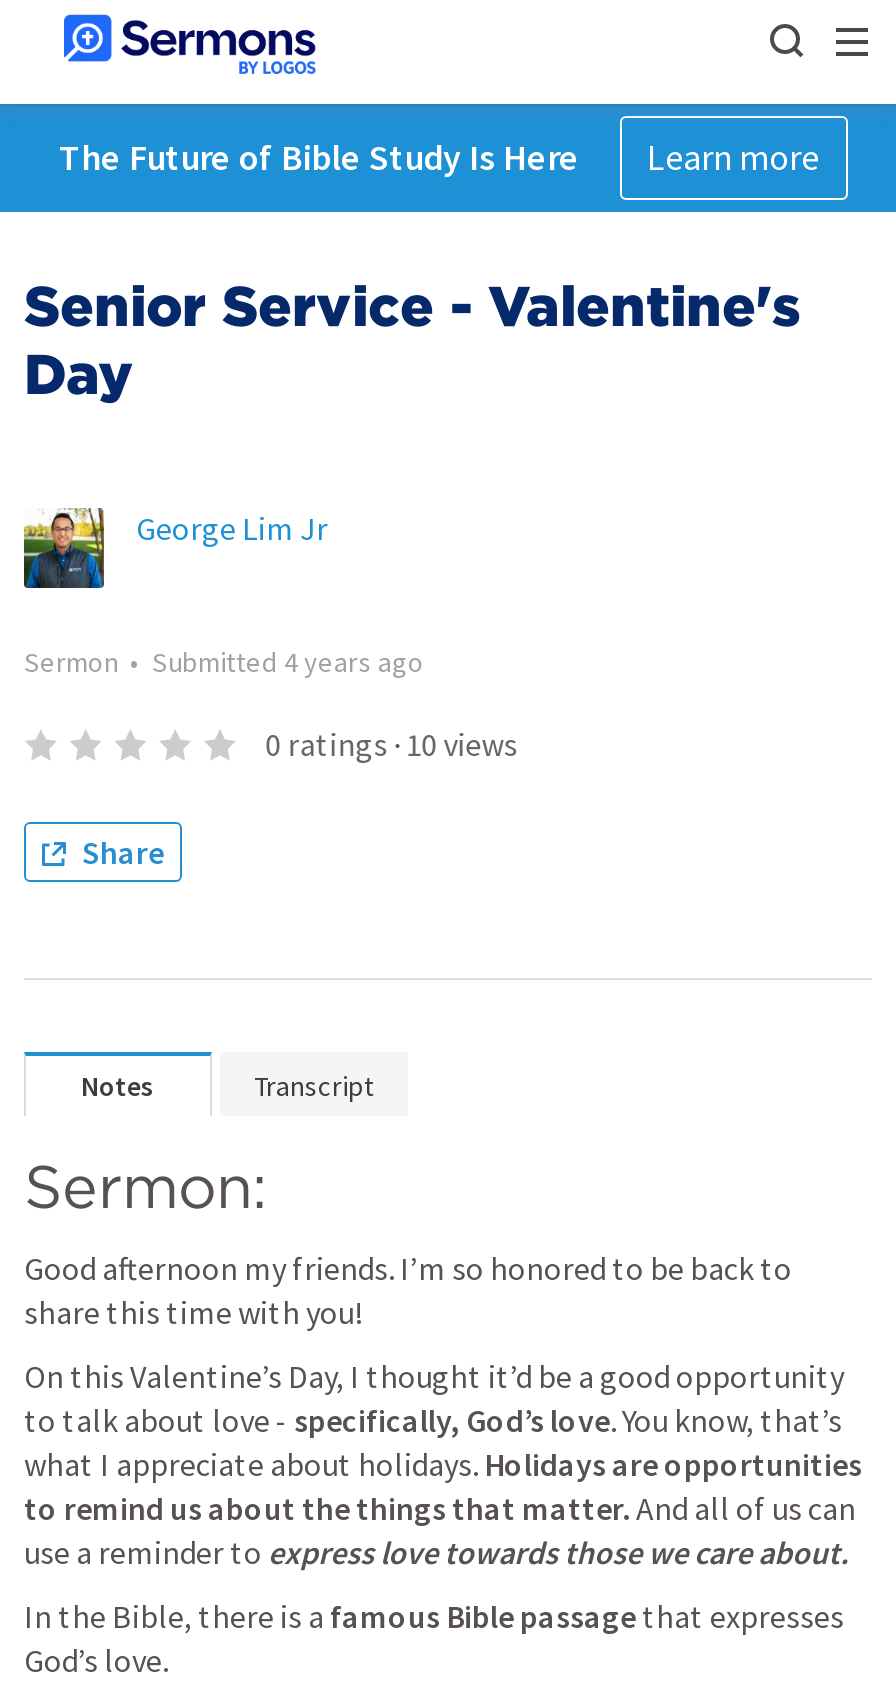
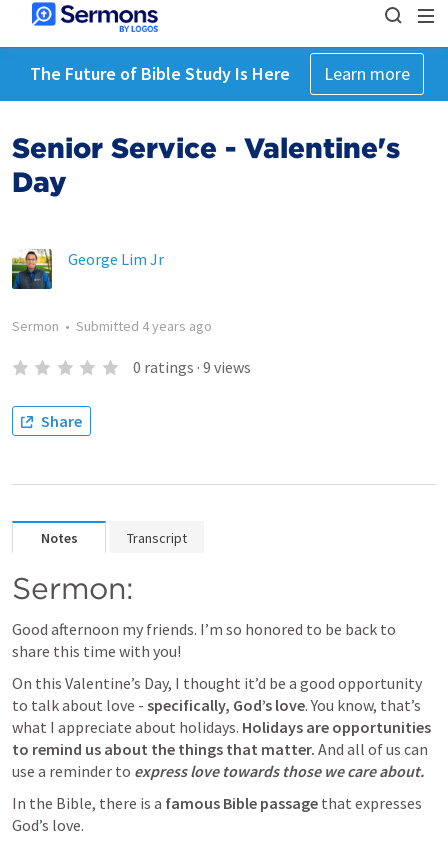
- 0 ratings · 10 views
+ 0 ratings · 9 views
